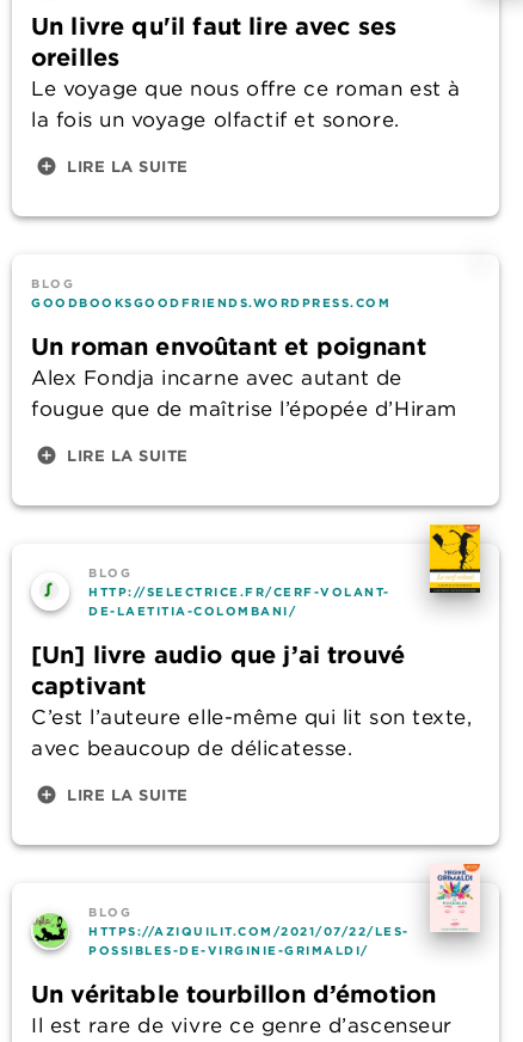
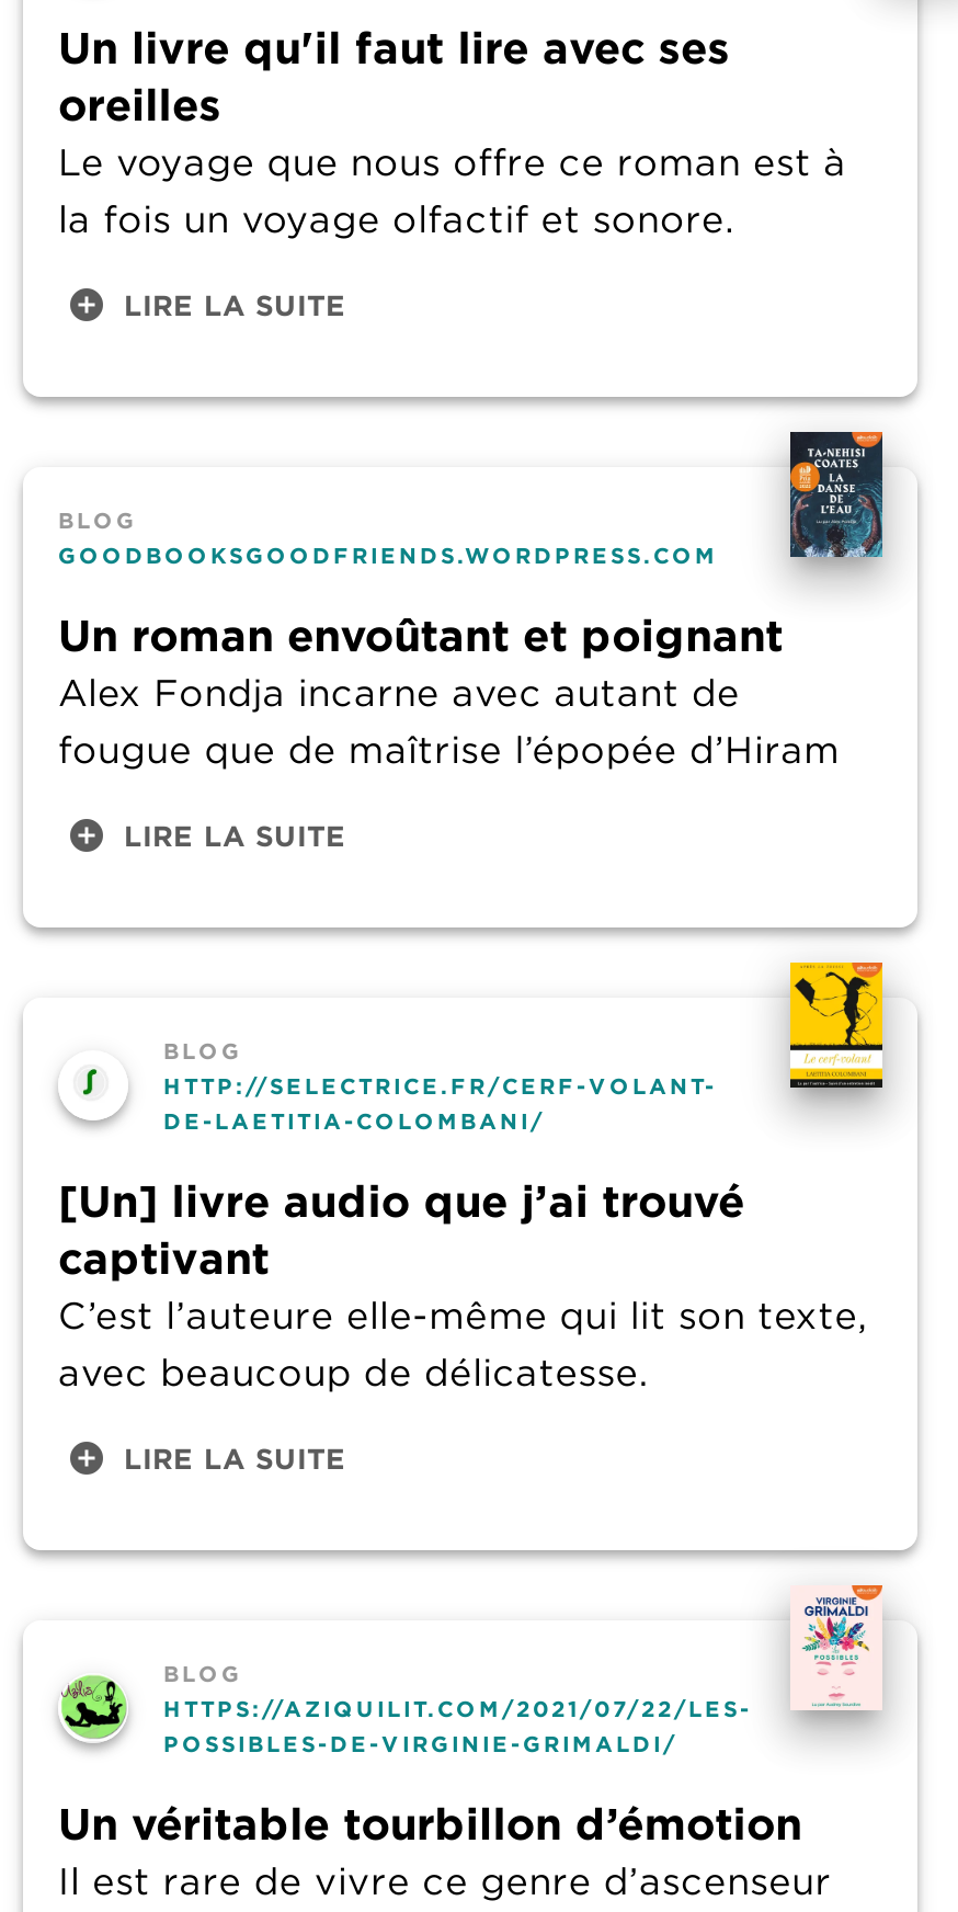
+ [image]
